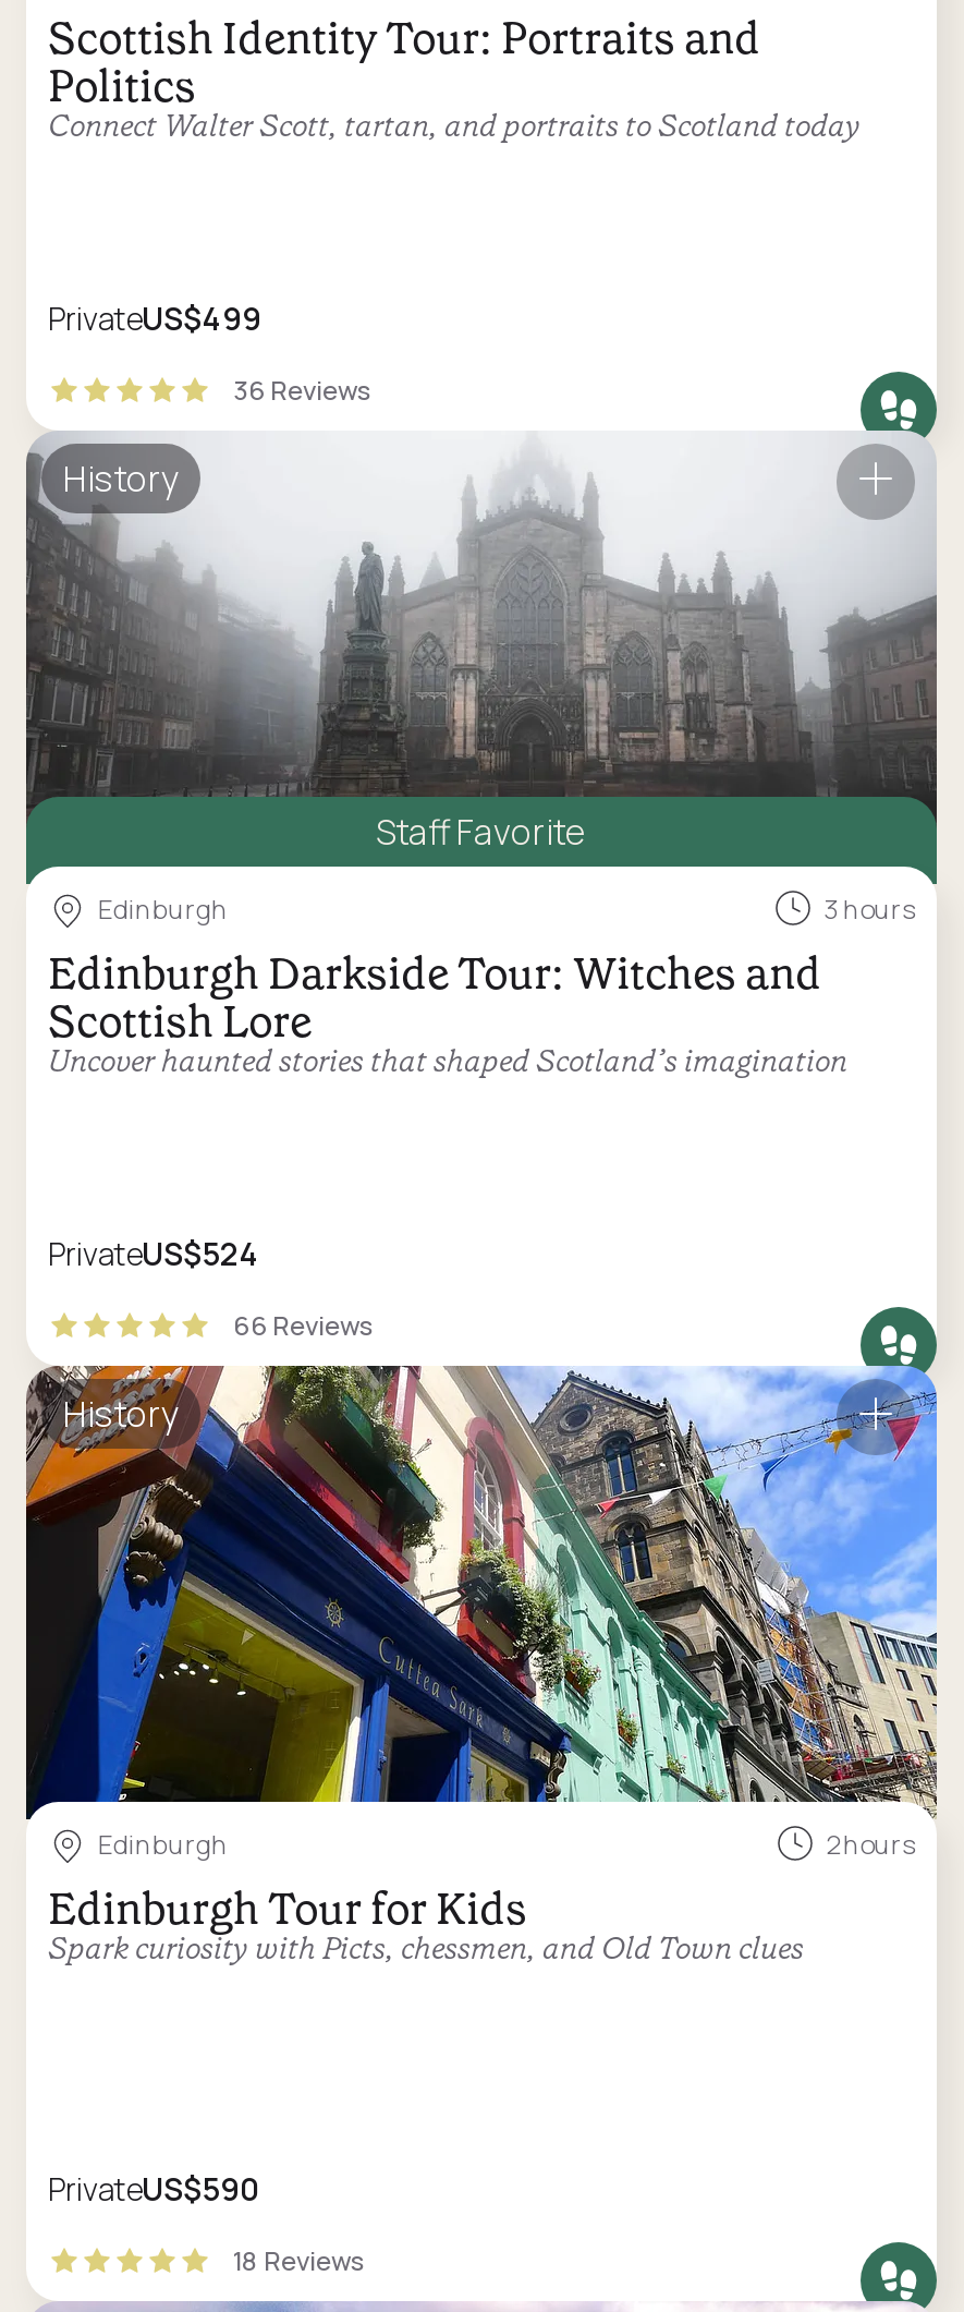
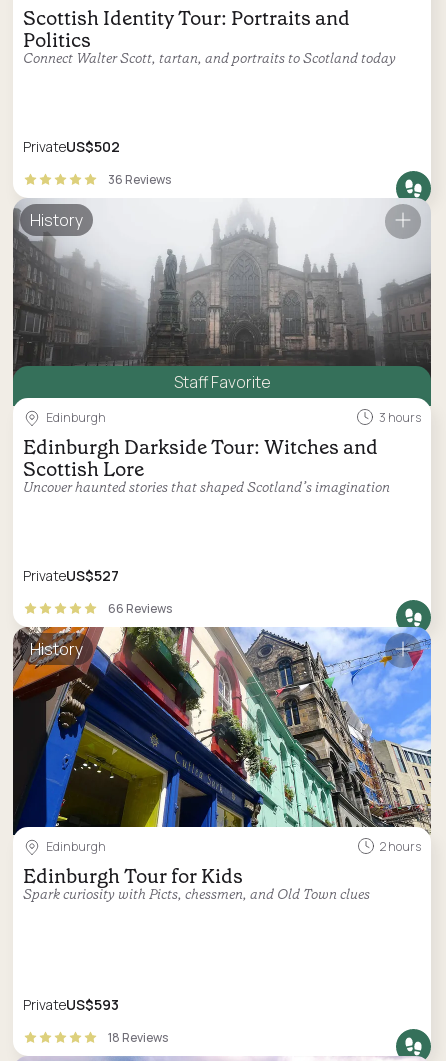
- PrivateUS$499
+ PrivateUS$502

- PrivateUS$524
+ PrivateUS$527

- PrivateUS$590
+ PrivateUS$593
